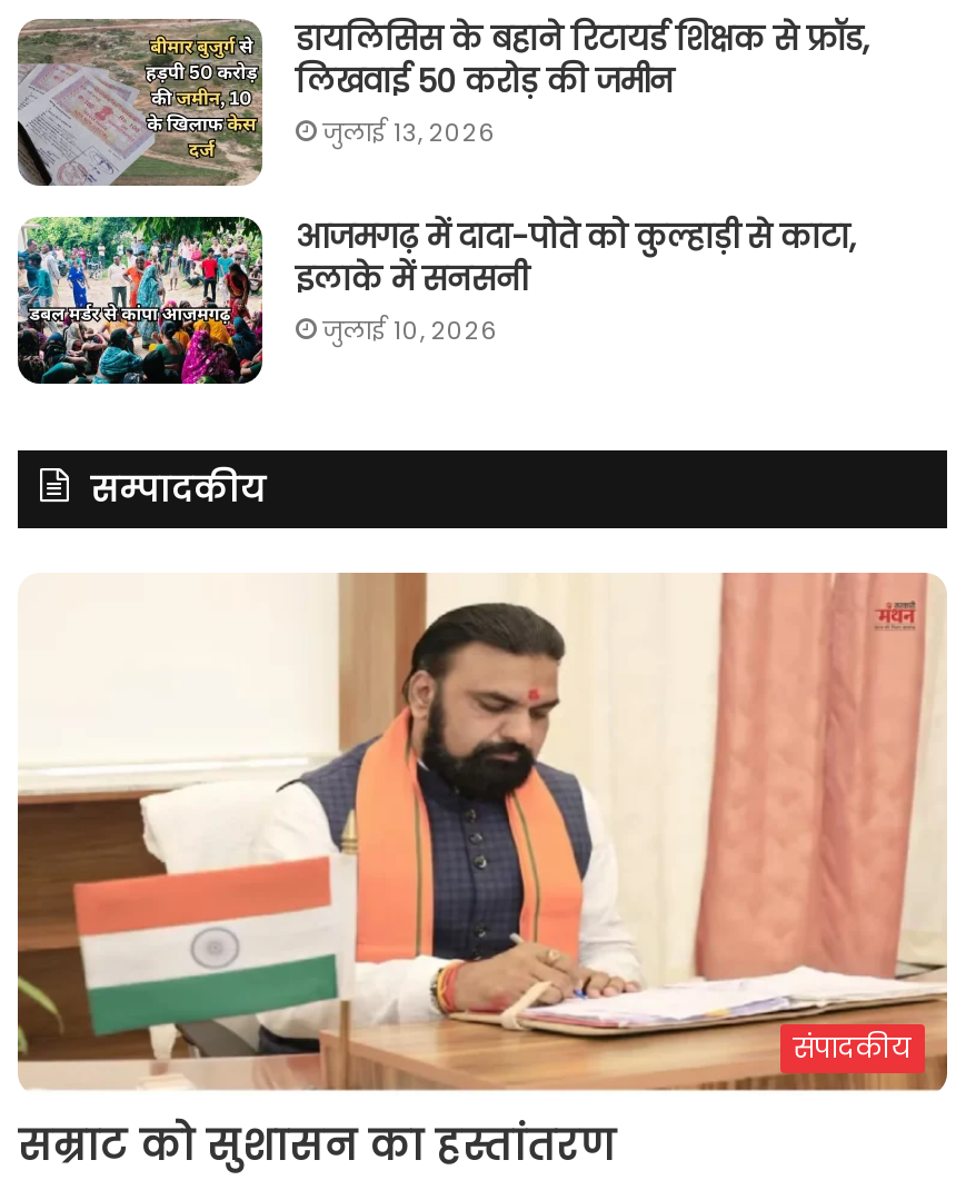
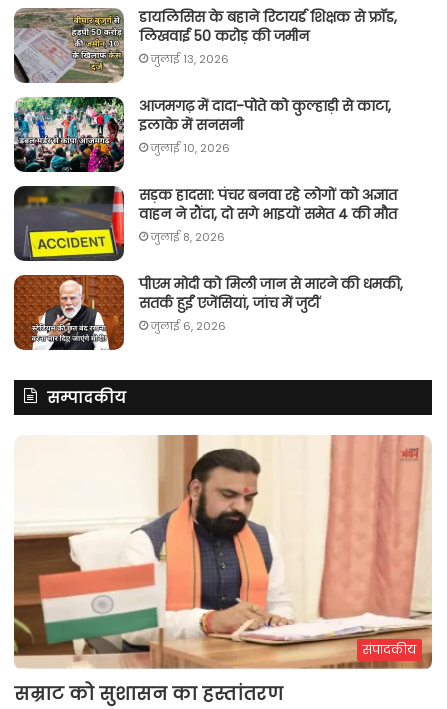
+ [image]

+ [image]
+ सड़क हादसा: पंचर बनवा रहे लोगों को अज्ञात
+ वाहन ने रौंदा, दो सगे भाइयों समेत 4 की मौत
+ जुलाई 8, 2026
+ पीएम मोदी को मिली जान से मारने की धमकी,
+ सतर्क हुईं एजेंसियां, जांच में जुटीं
+ जुलाई 6, 2026
